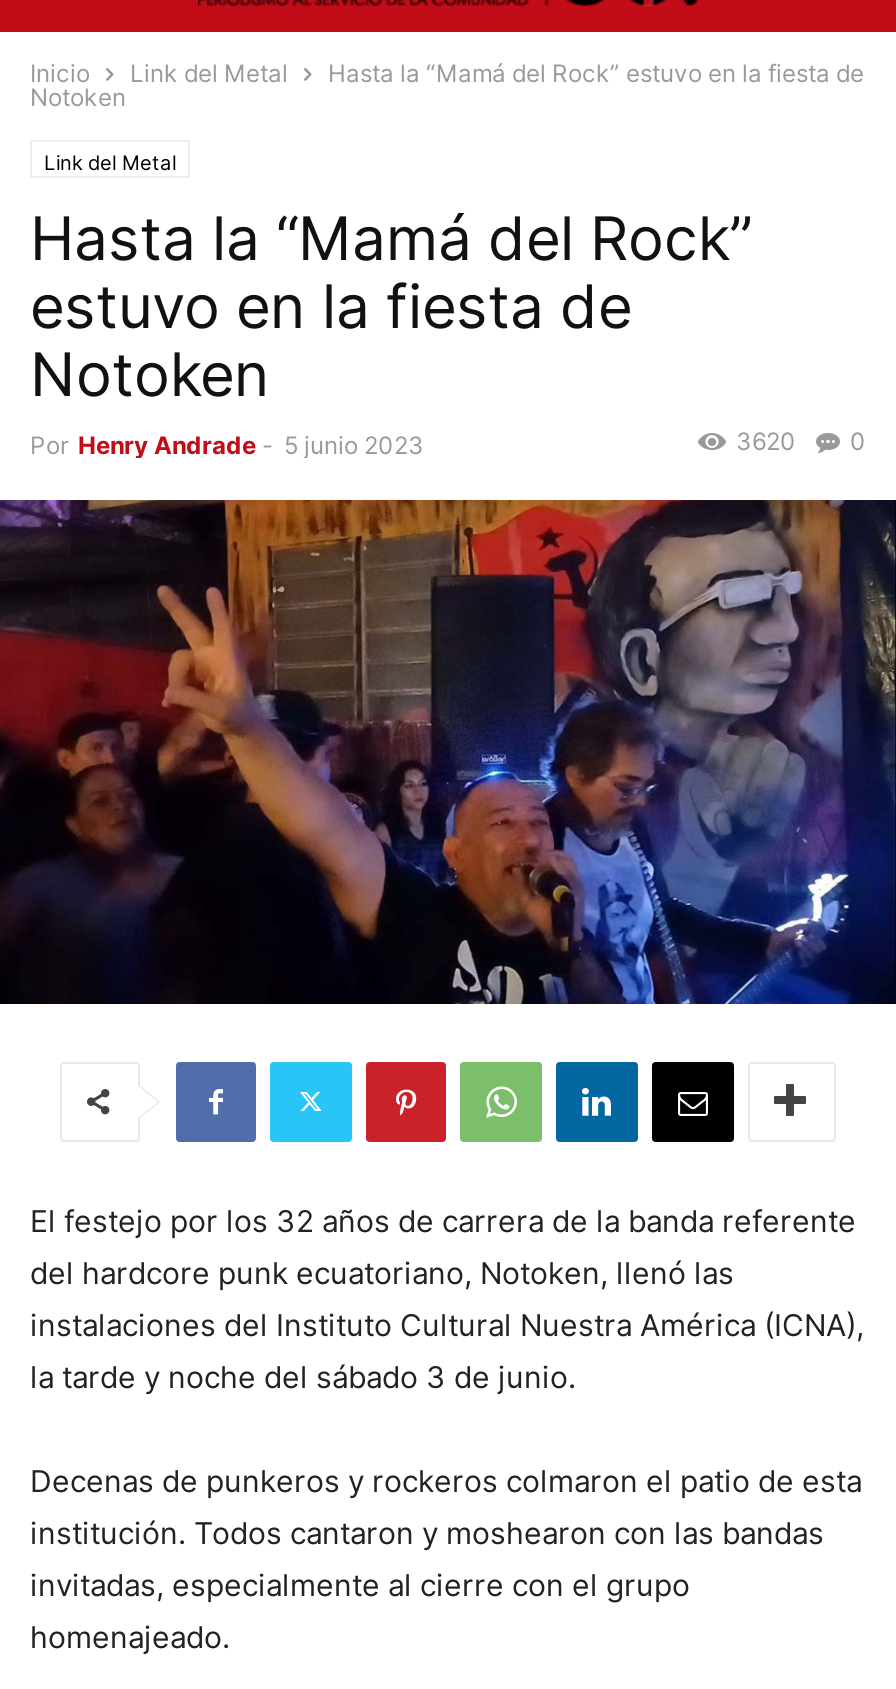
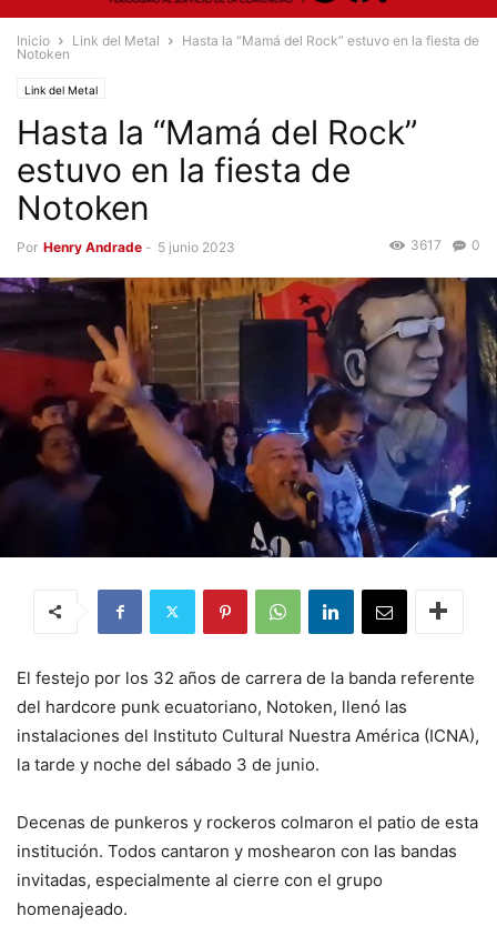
- 3620 0
+ 3617 0
